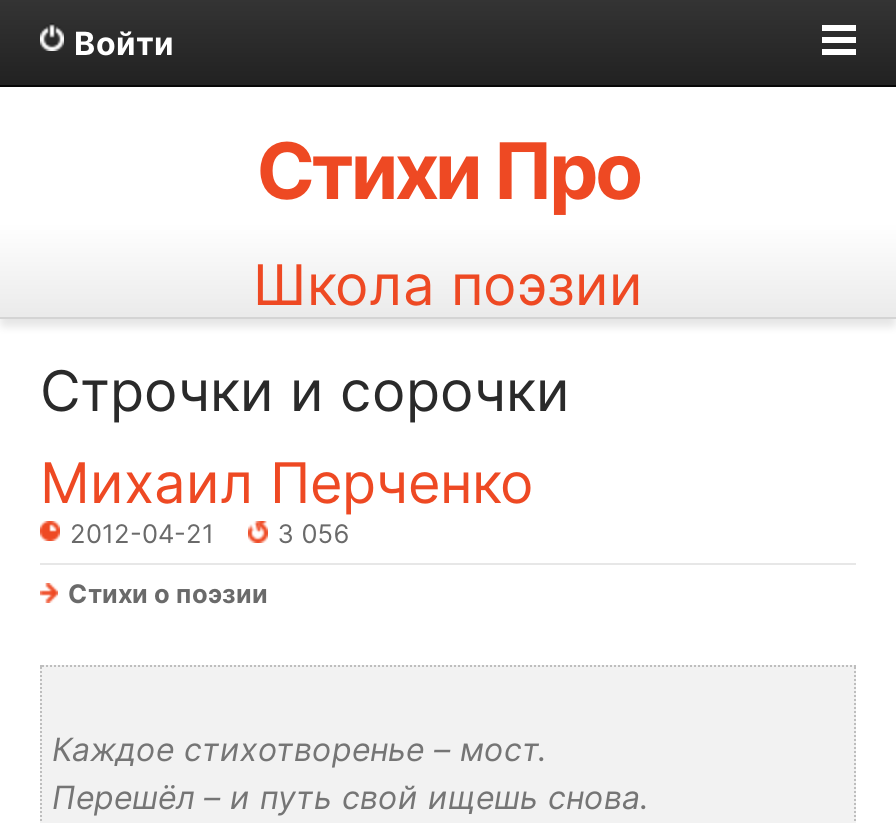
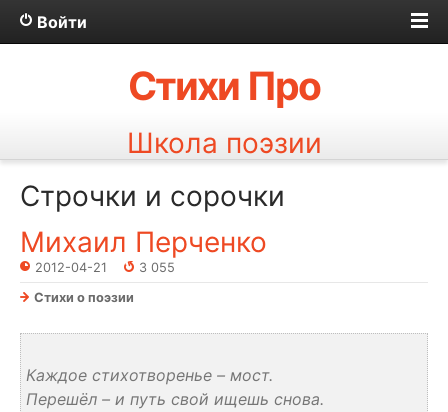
- 3 056
+ 3 055
